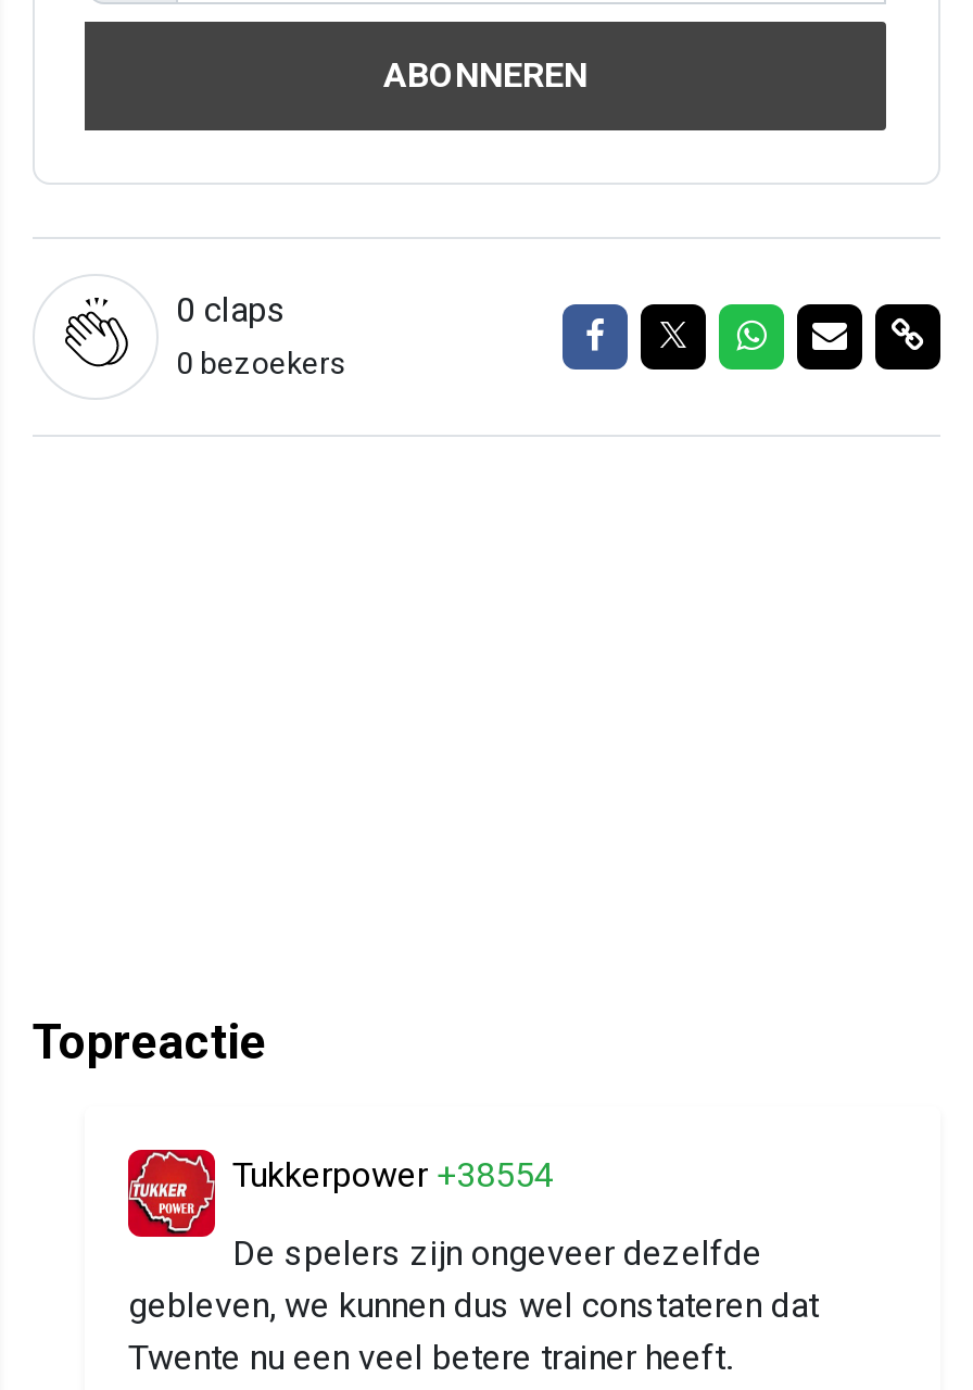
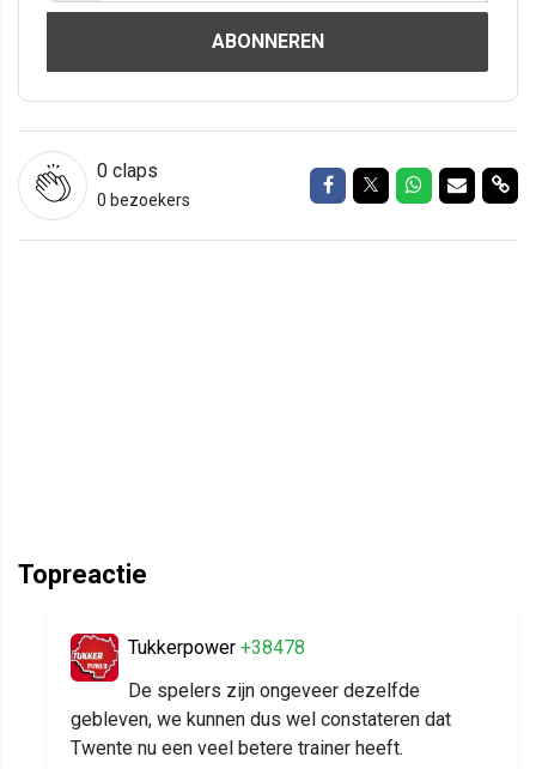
- Tukkerpower +38554
+ Tukkerpower +38478
